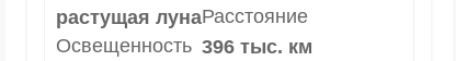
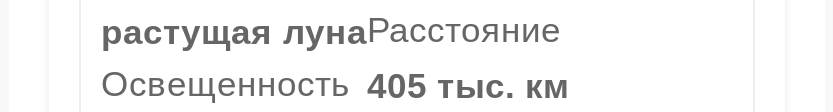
- Освещенность 396 тыс. км
+ Освещенность 405 тыс. км
